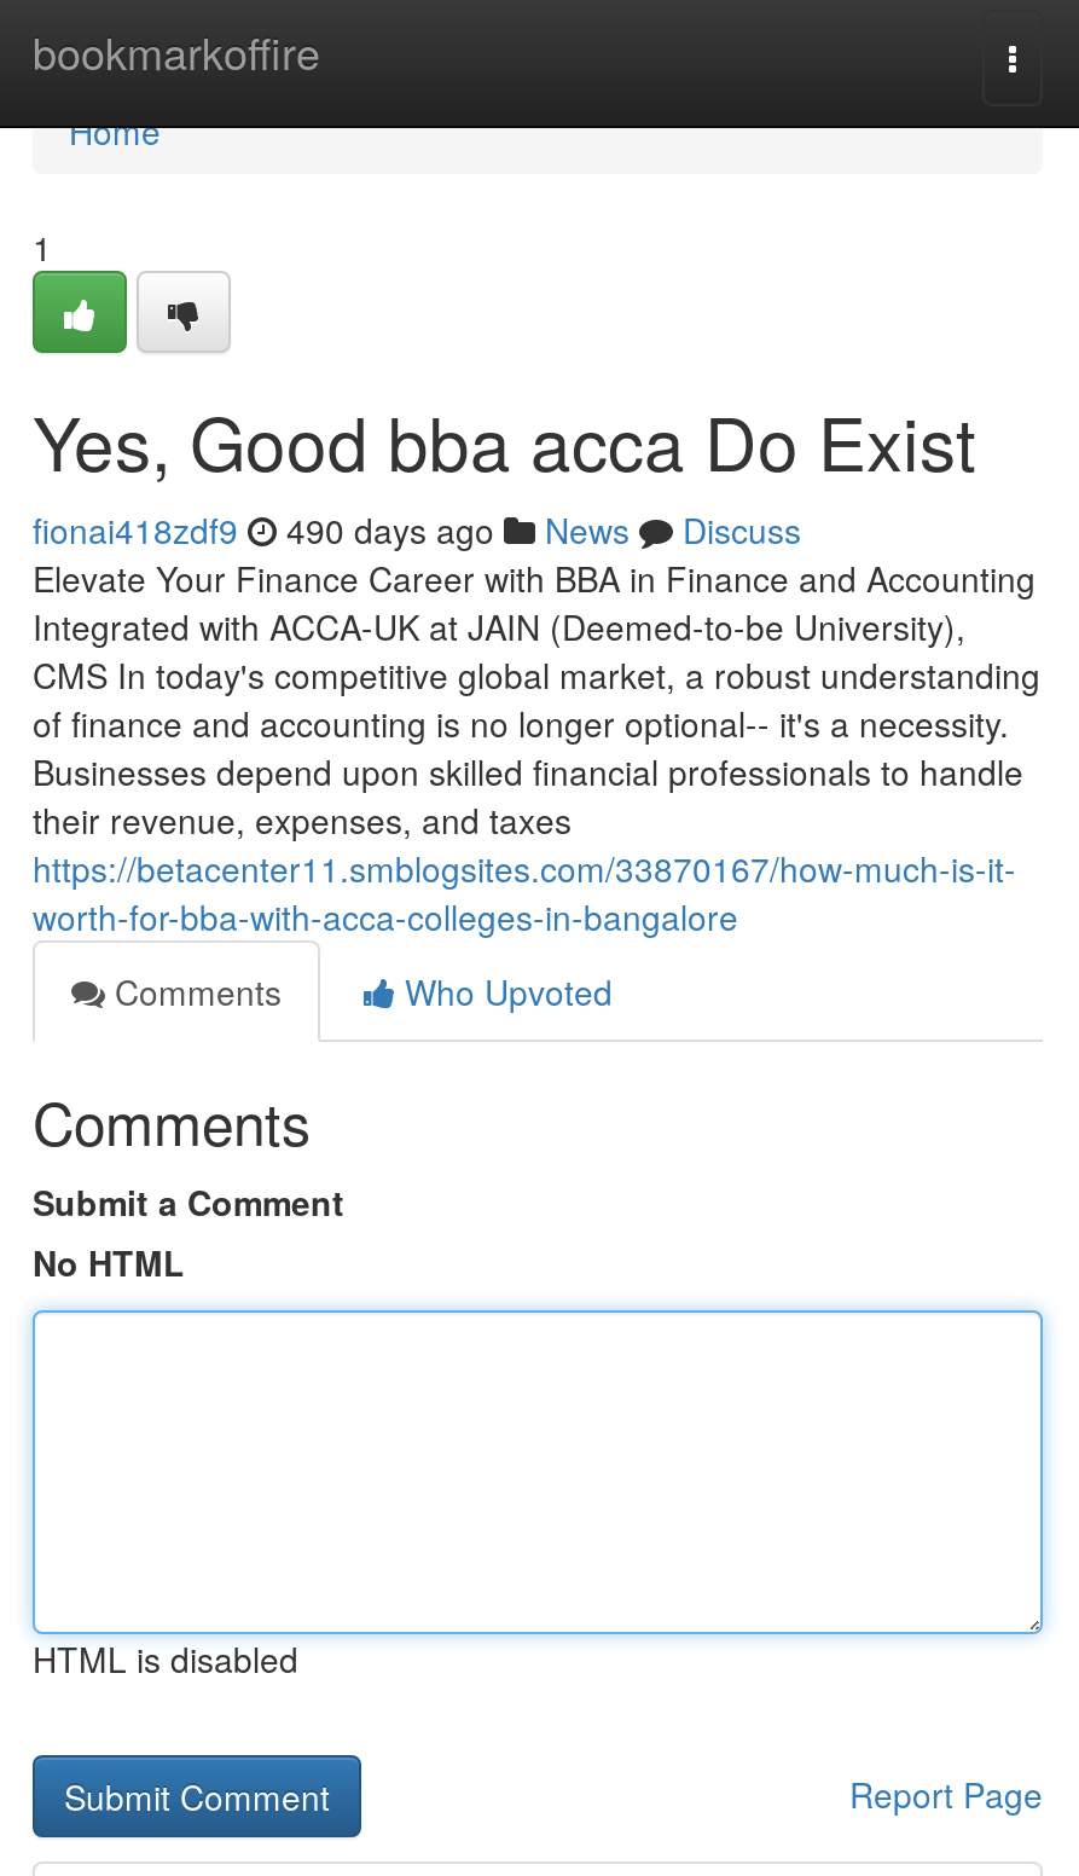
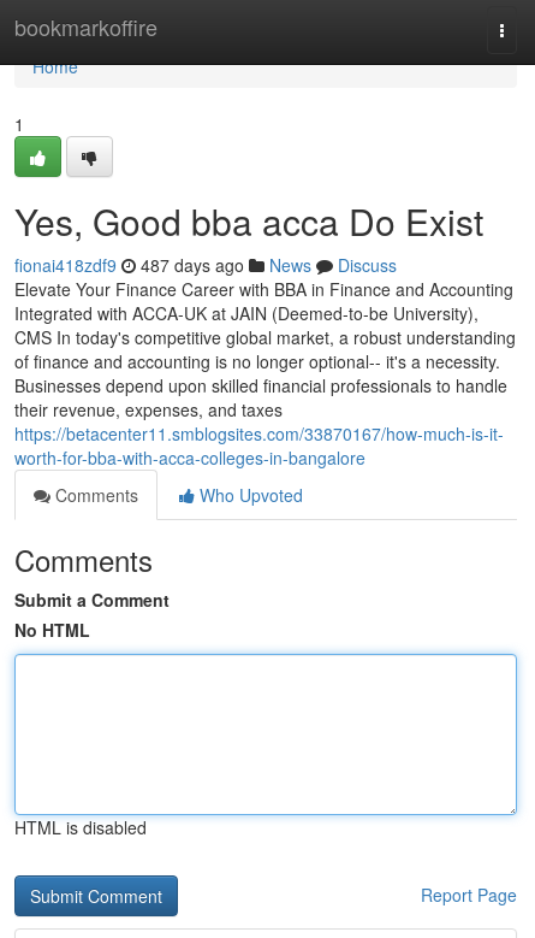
- fionai418zdf9 490 days ago News Discuss
+ fionai418zdf9 487 days ago News Discuss
